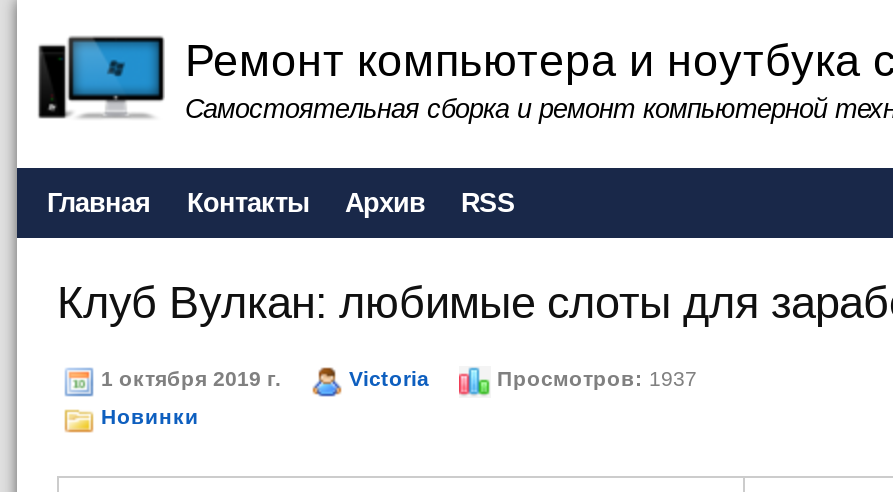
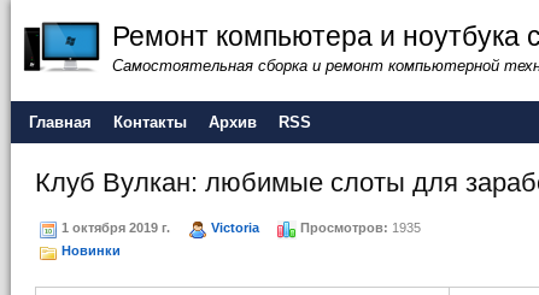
- Просмотров: 1937
+ Просмотров: 1935
